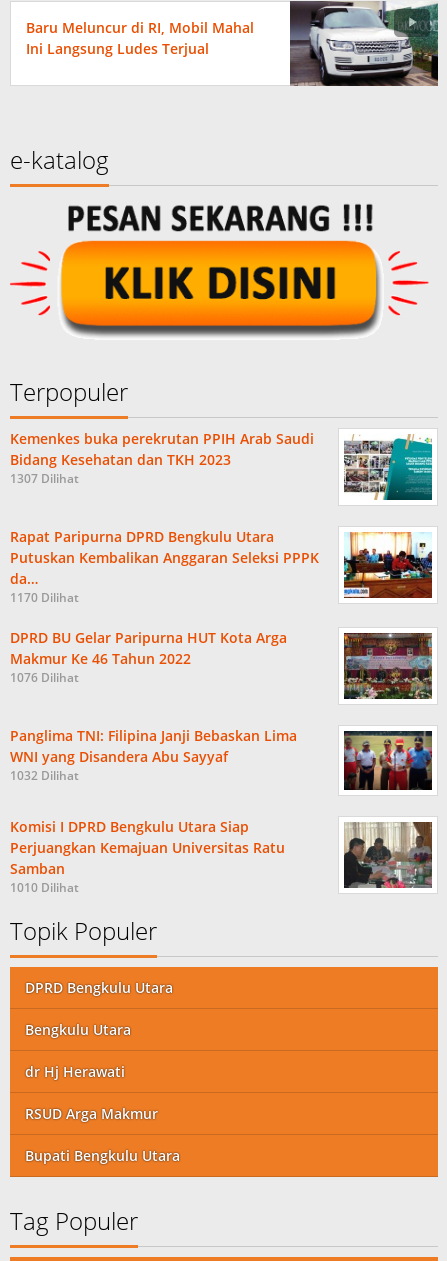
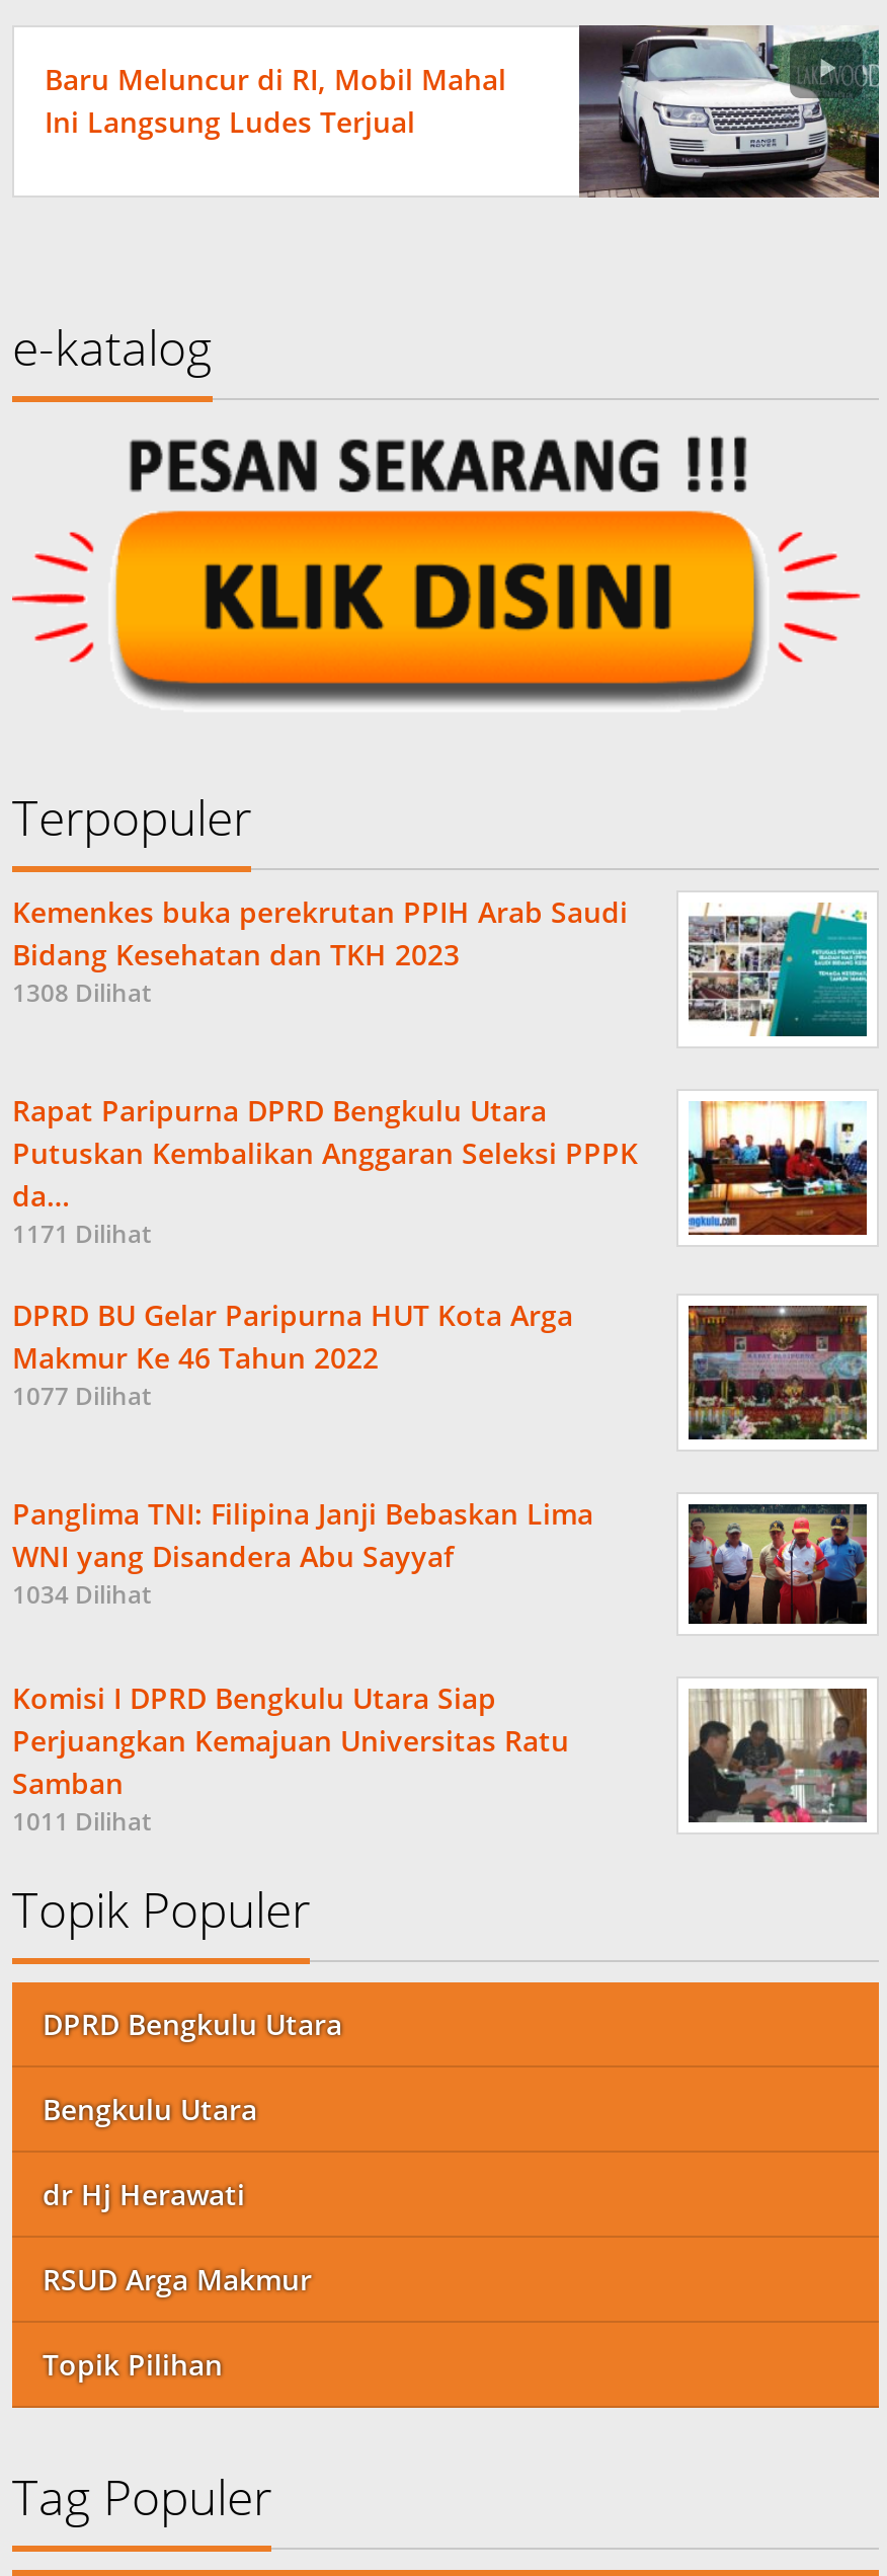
- 1307 Dilihat
+ 1308 Dilihat

- 1170 Dilihat
+ 1171 Dilihat

- 1076 Dilihat
+ 1077 Dilihat

- 1032 Dilihat
+ 1034 Dilihat

- 1010 Dilihat
+ 1011 Dilihat

- Bupati Bengkulu Utara
+ Topik Pilihan
